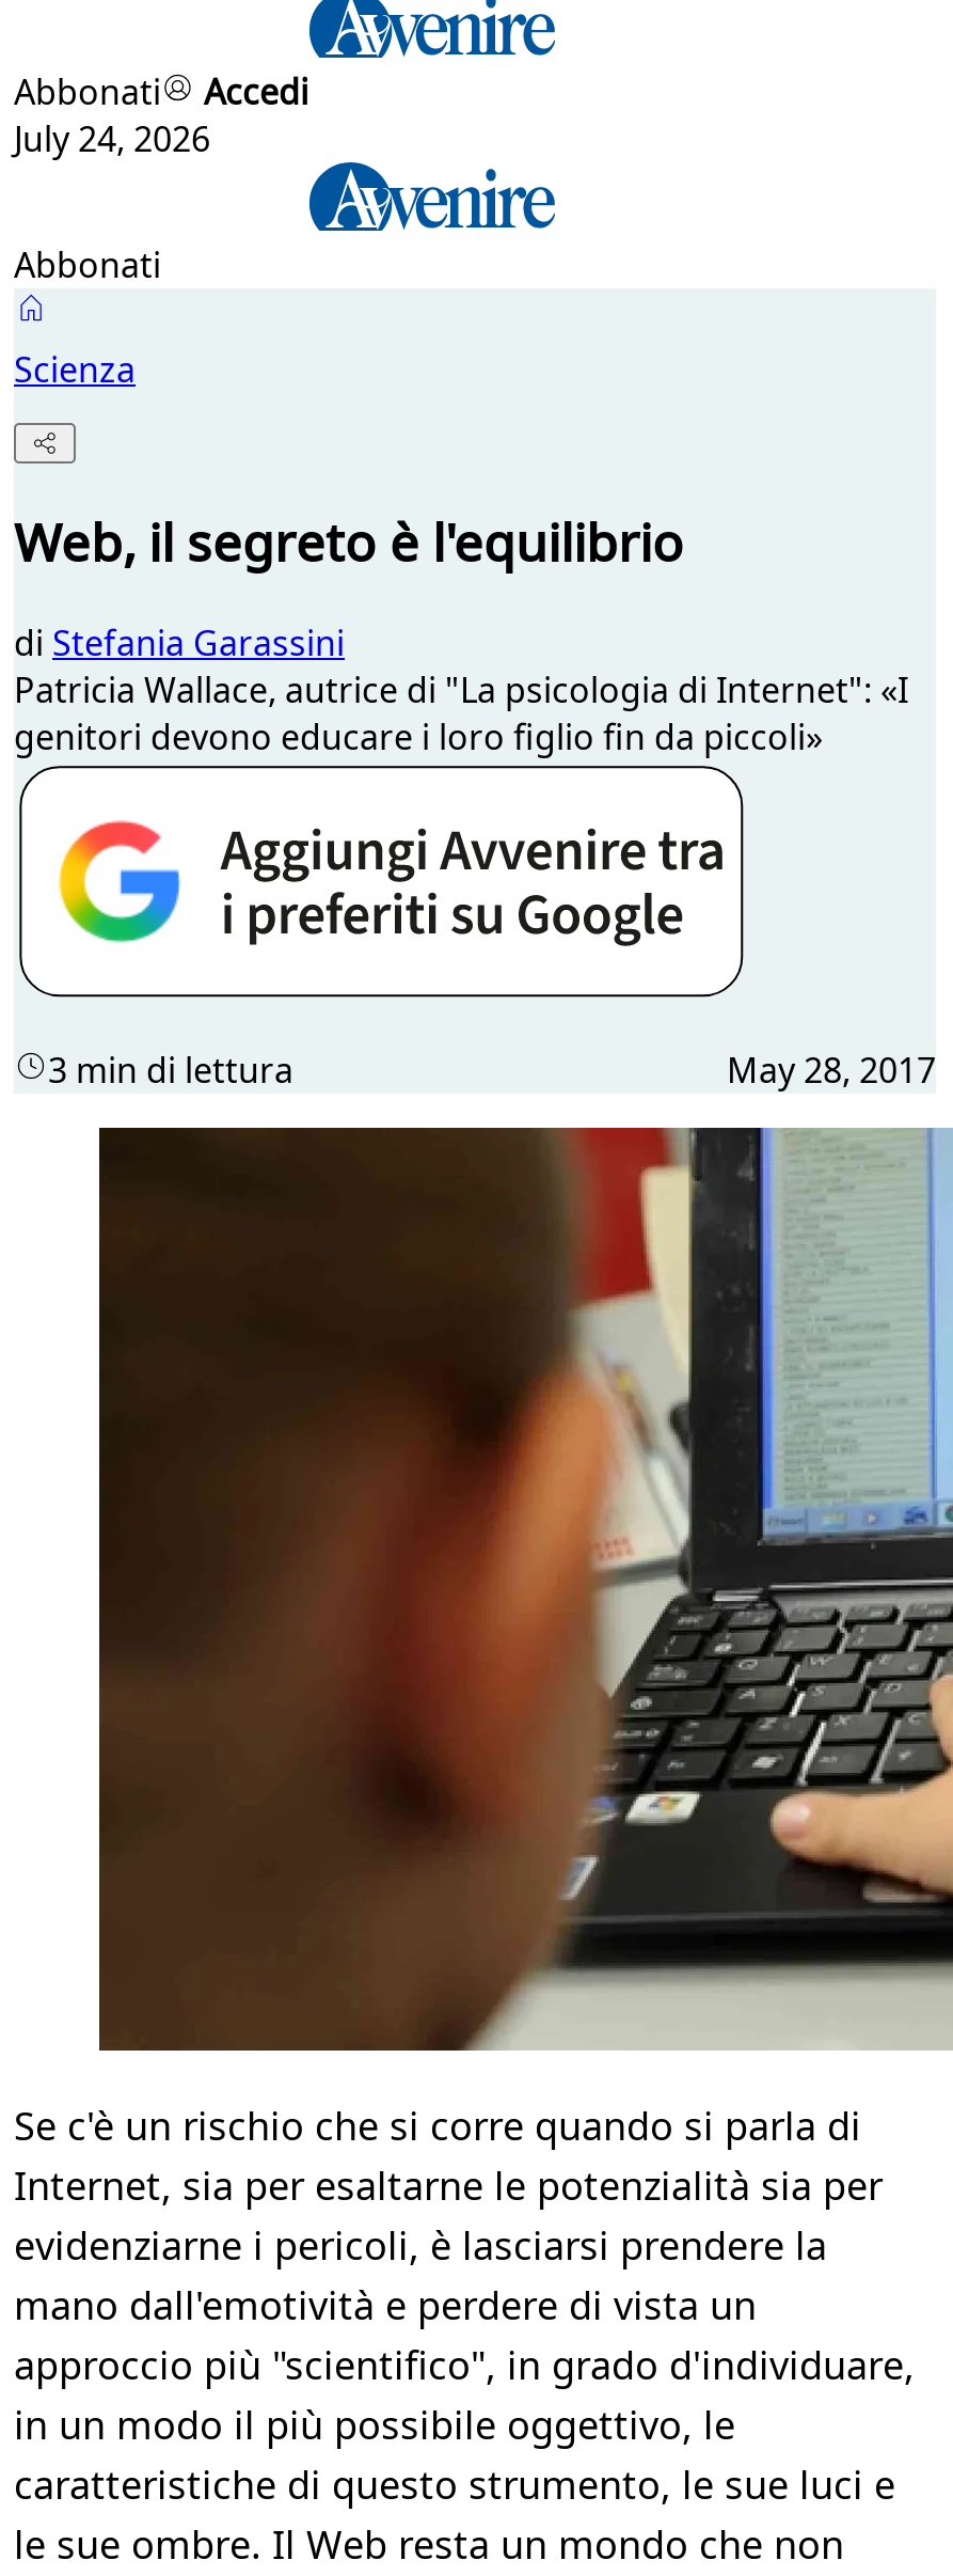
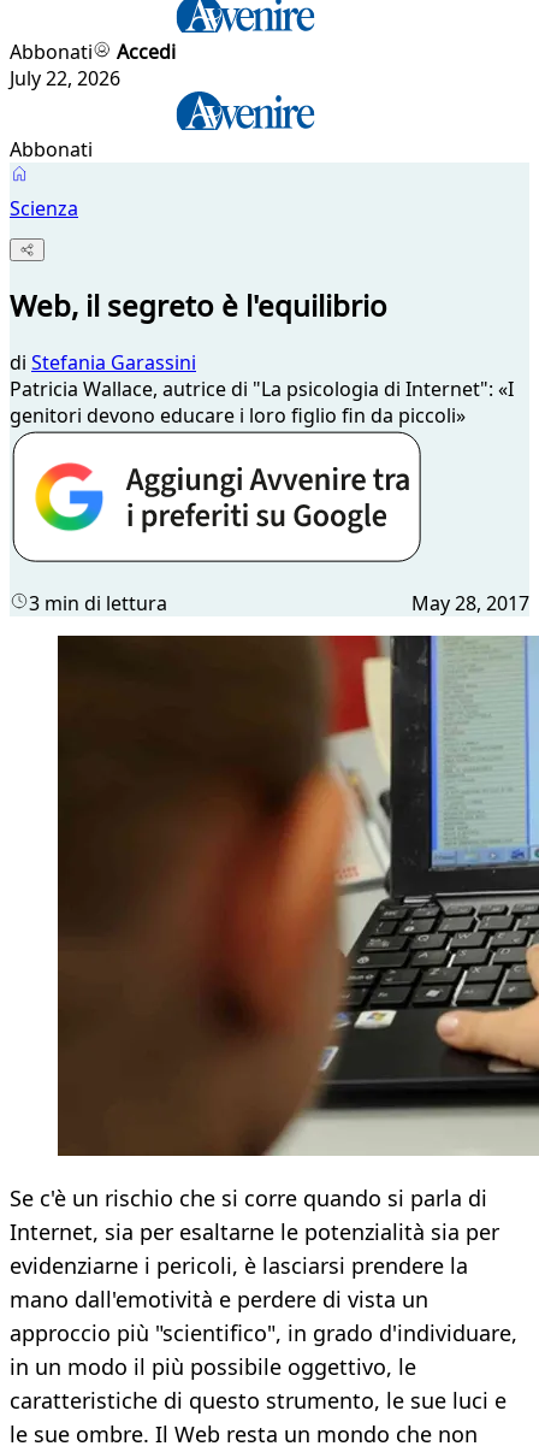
- July 24, 2026
+ July 22, 2026
